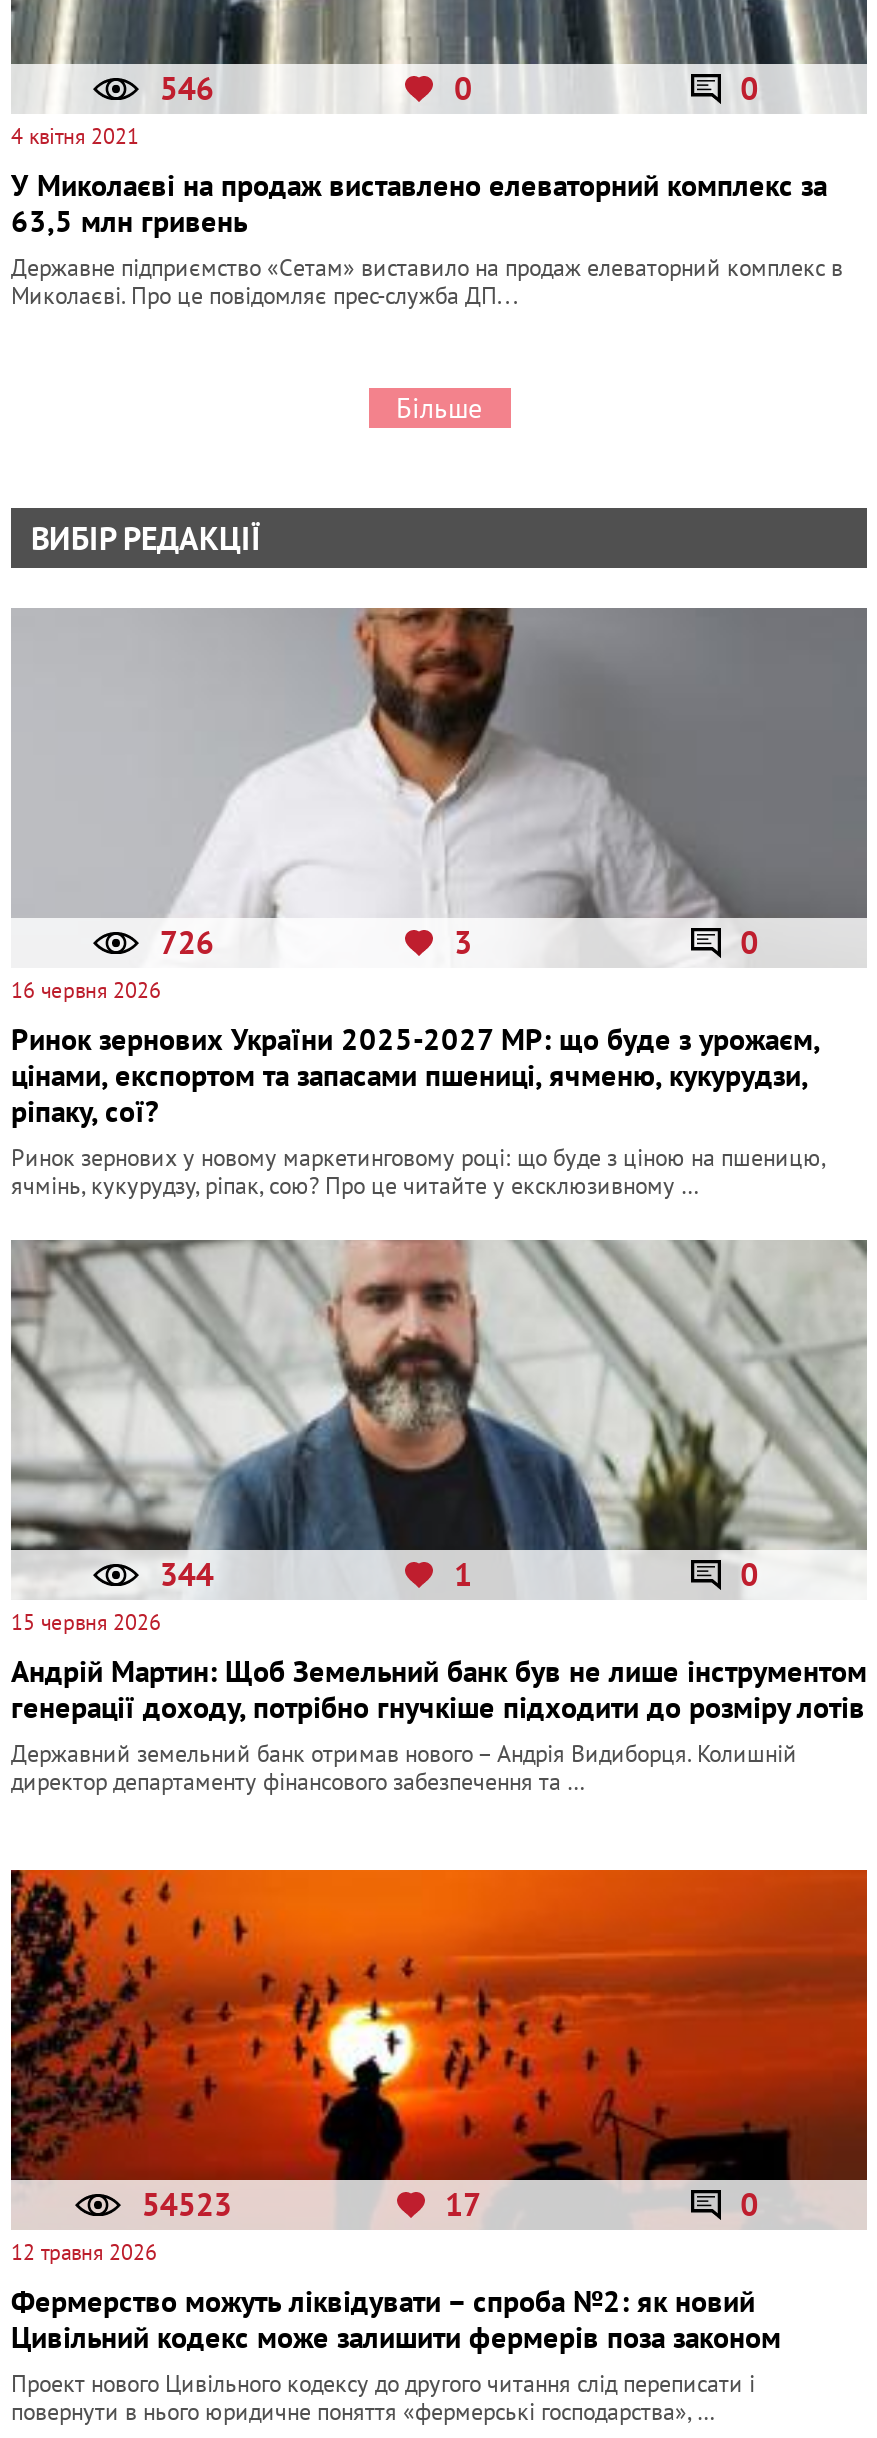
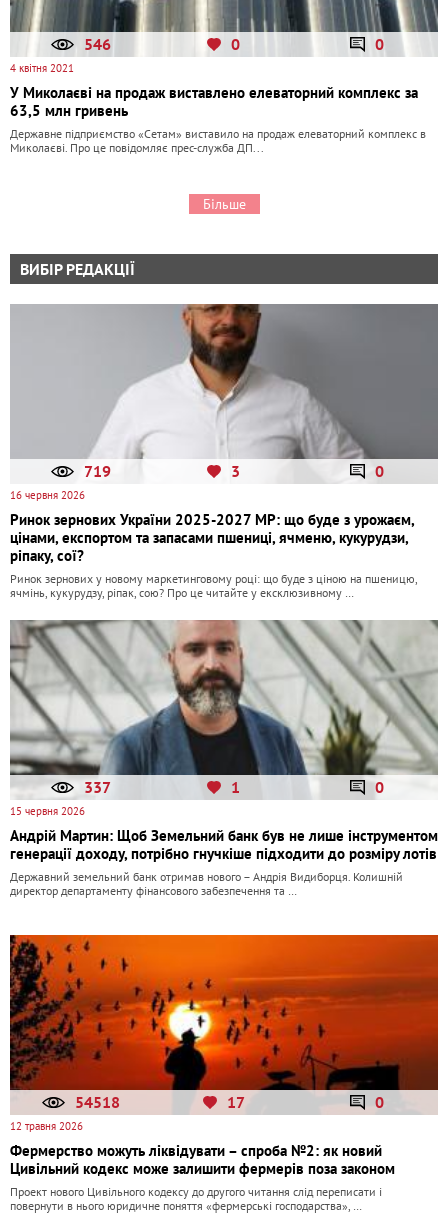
- 726
+ 719

- 344
+ 337

- 54523
+ 54518
